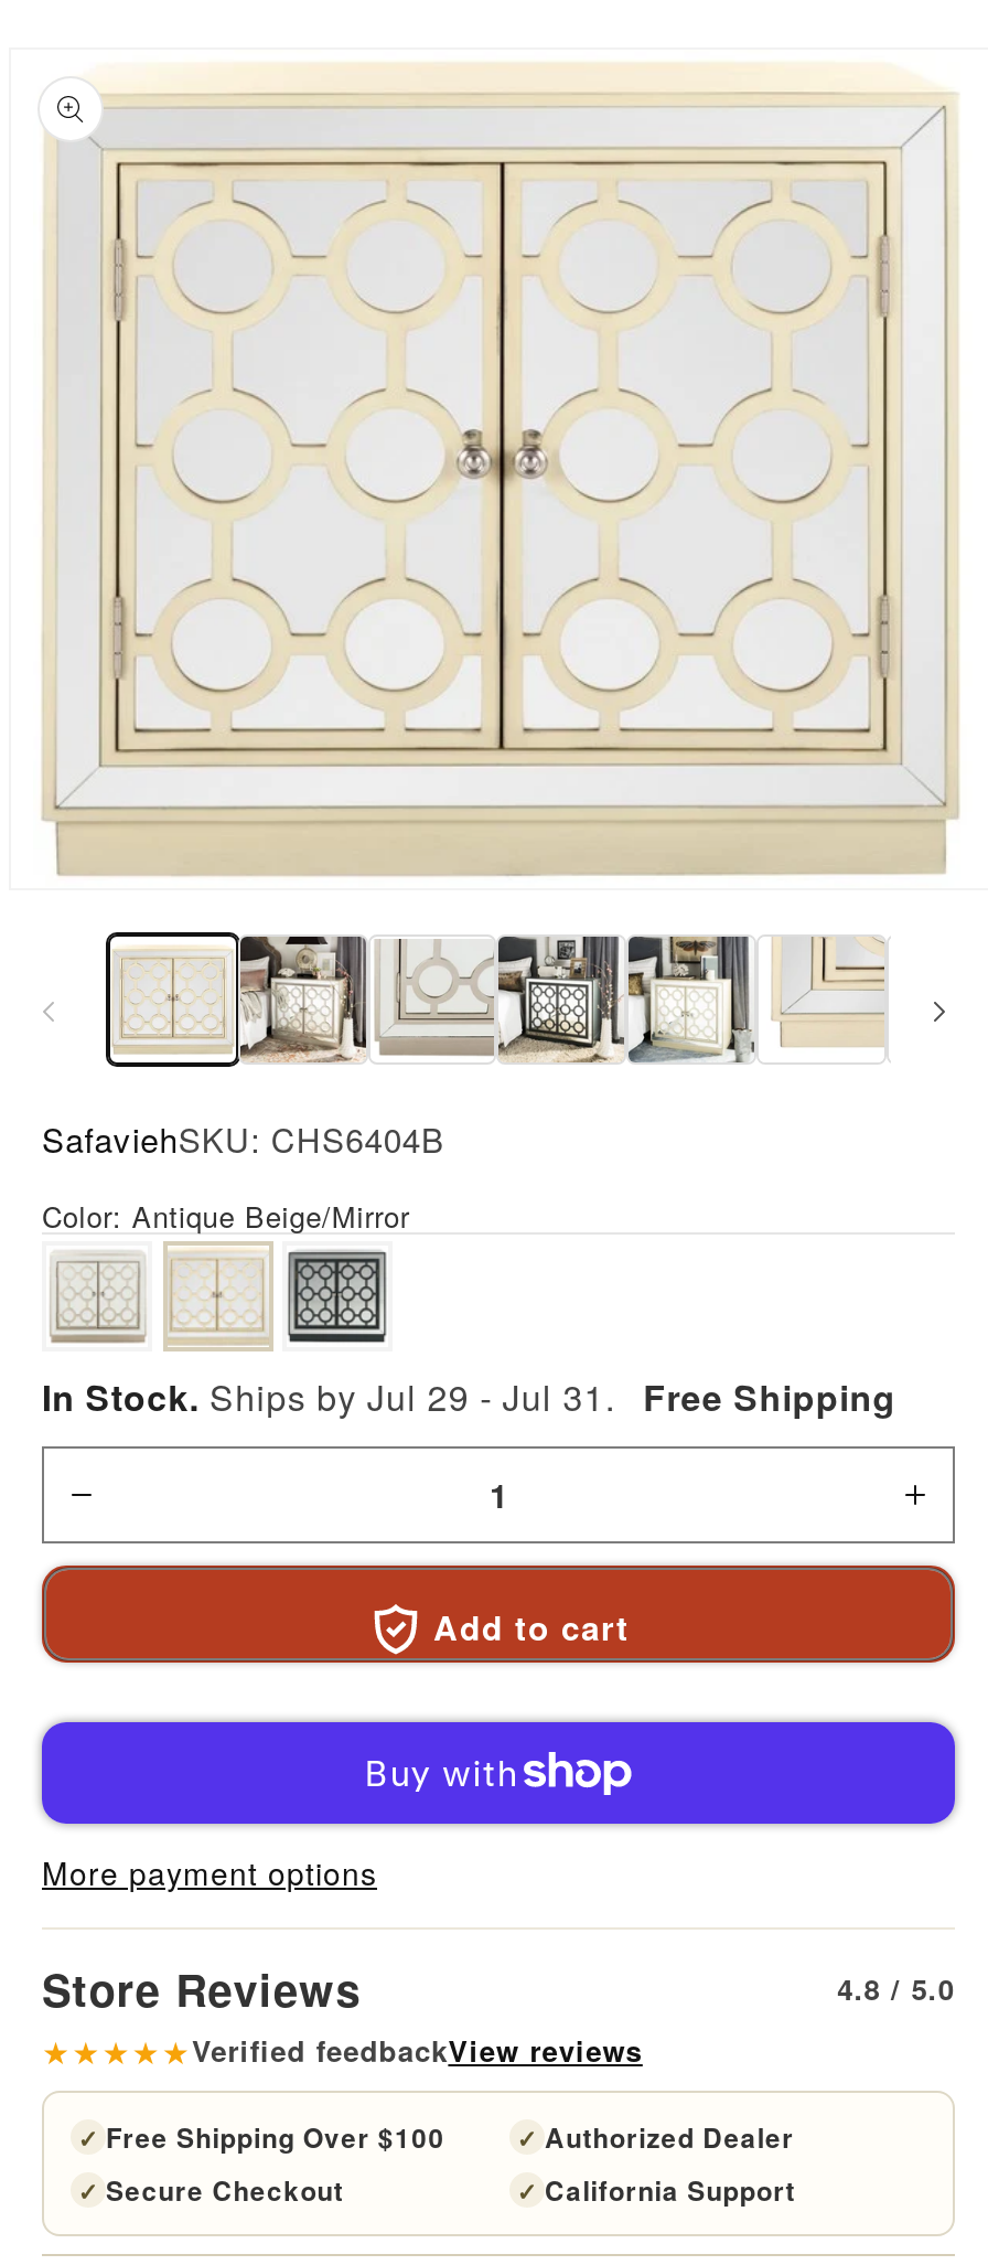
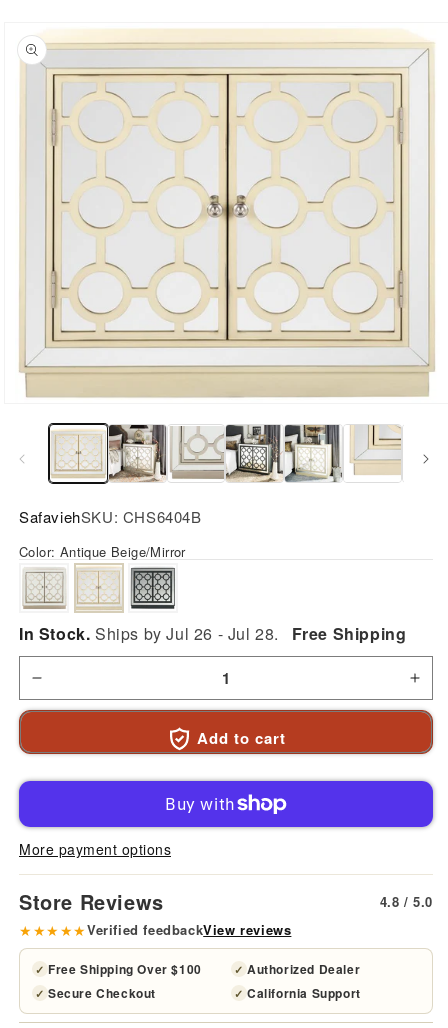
- In Stock. Ships by Jul 29 - Jul 31. Free Shipping
+ In Stock. Ships by Jul 26 - Jul 28. Free Shipping
